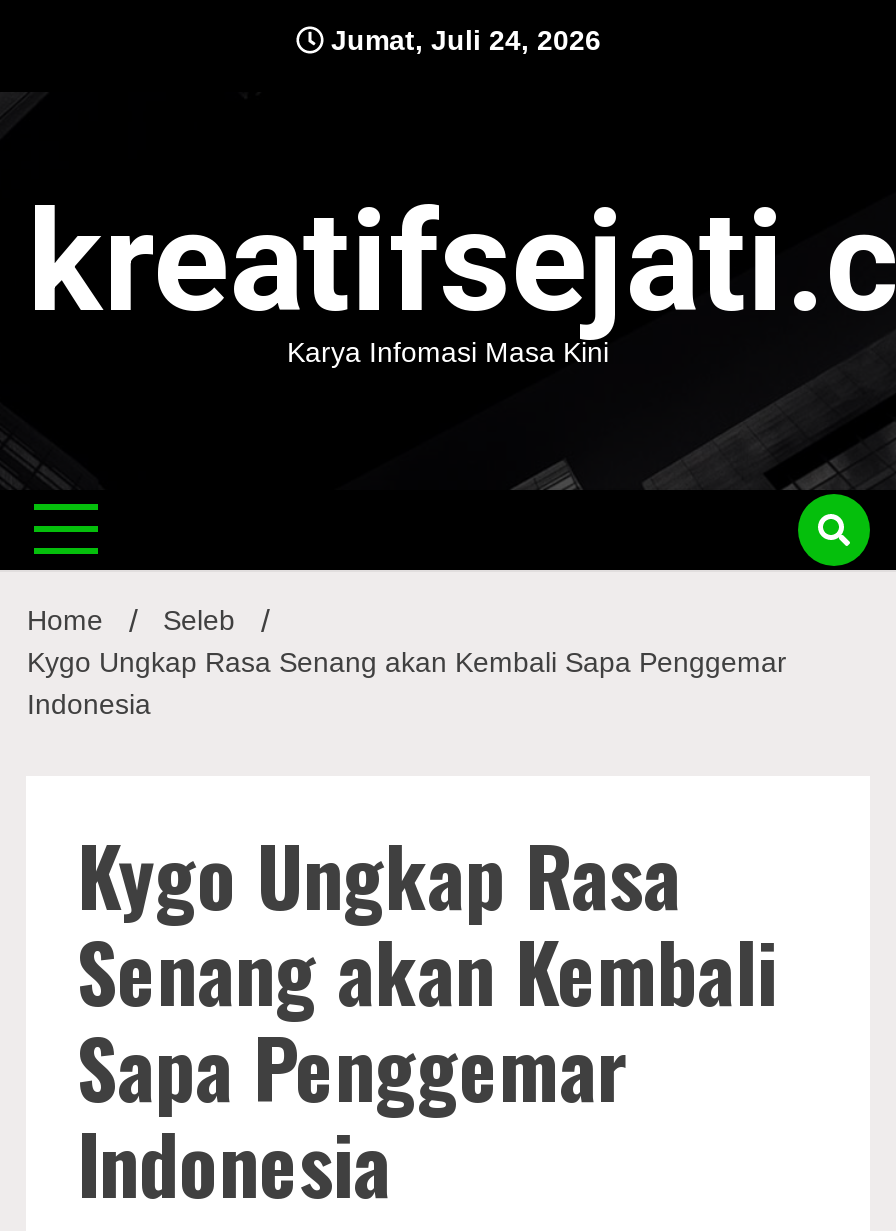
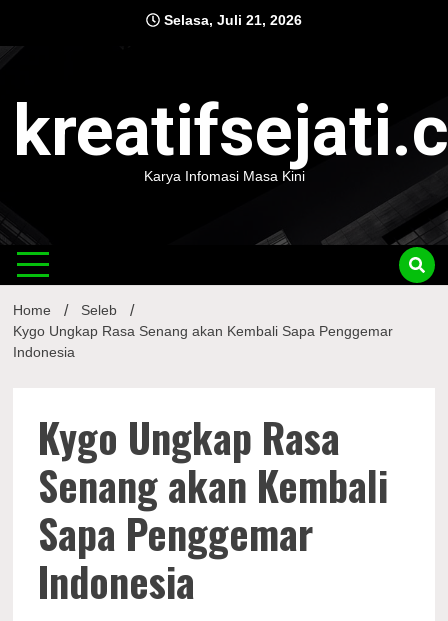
- Jumat, Juli 24, 2026
+ Selasa, Juli 21, 2026
